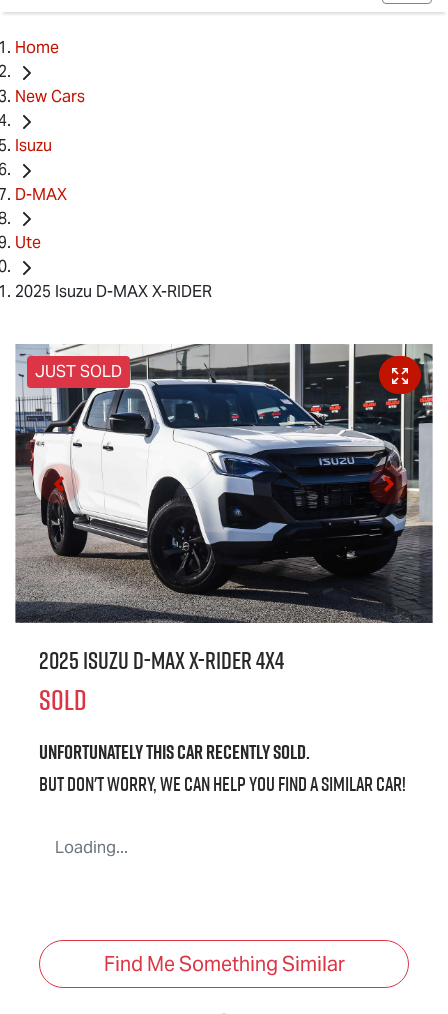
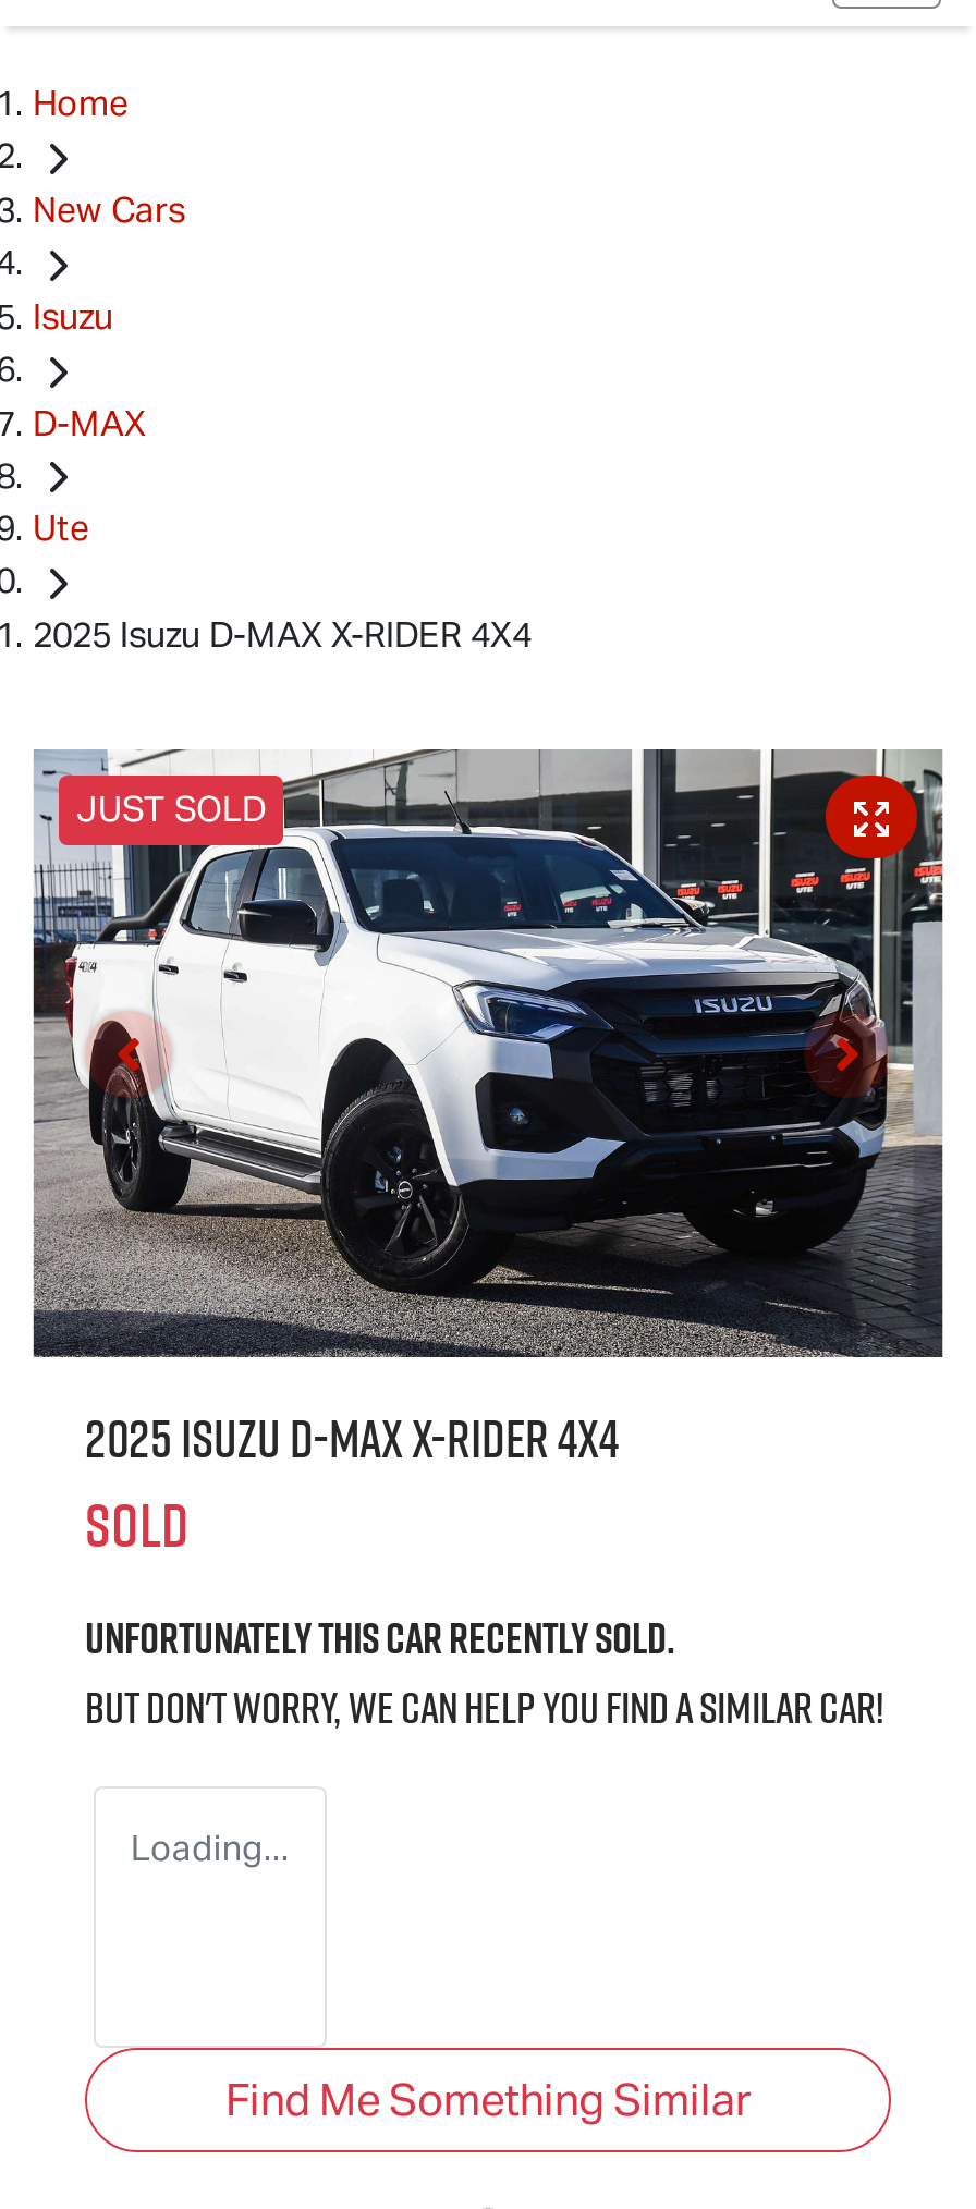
- 2025 Isuzu D-MAX X-RIDER
+ 2025 Isuzu D-MAX X-RIDER 4X4
